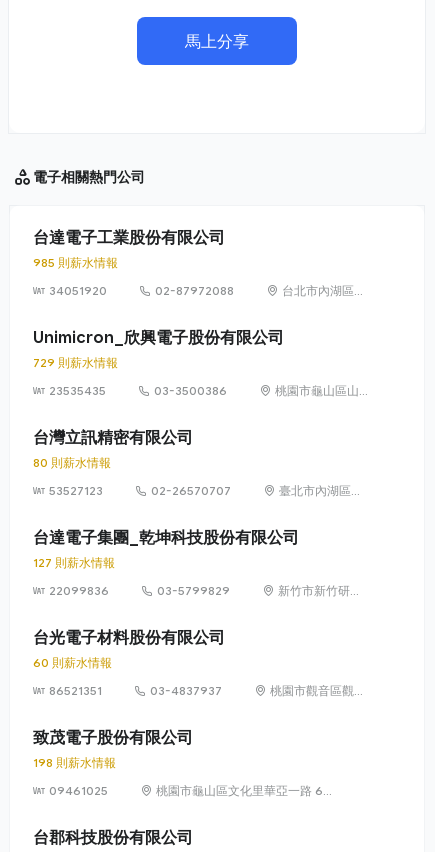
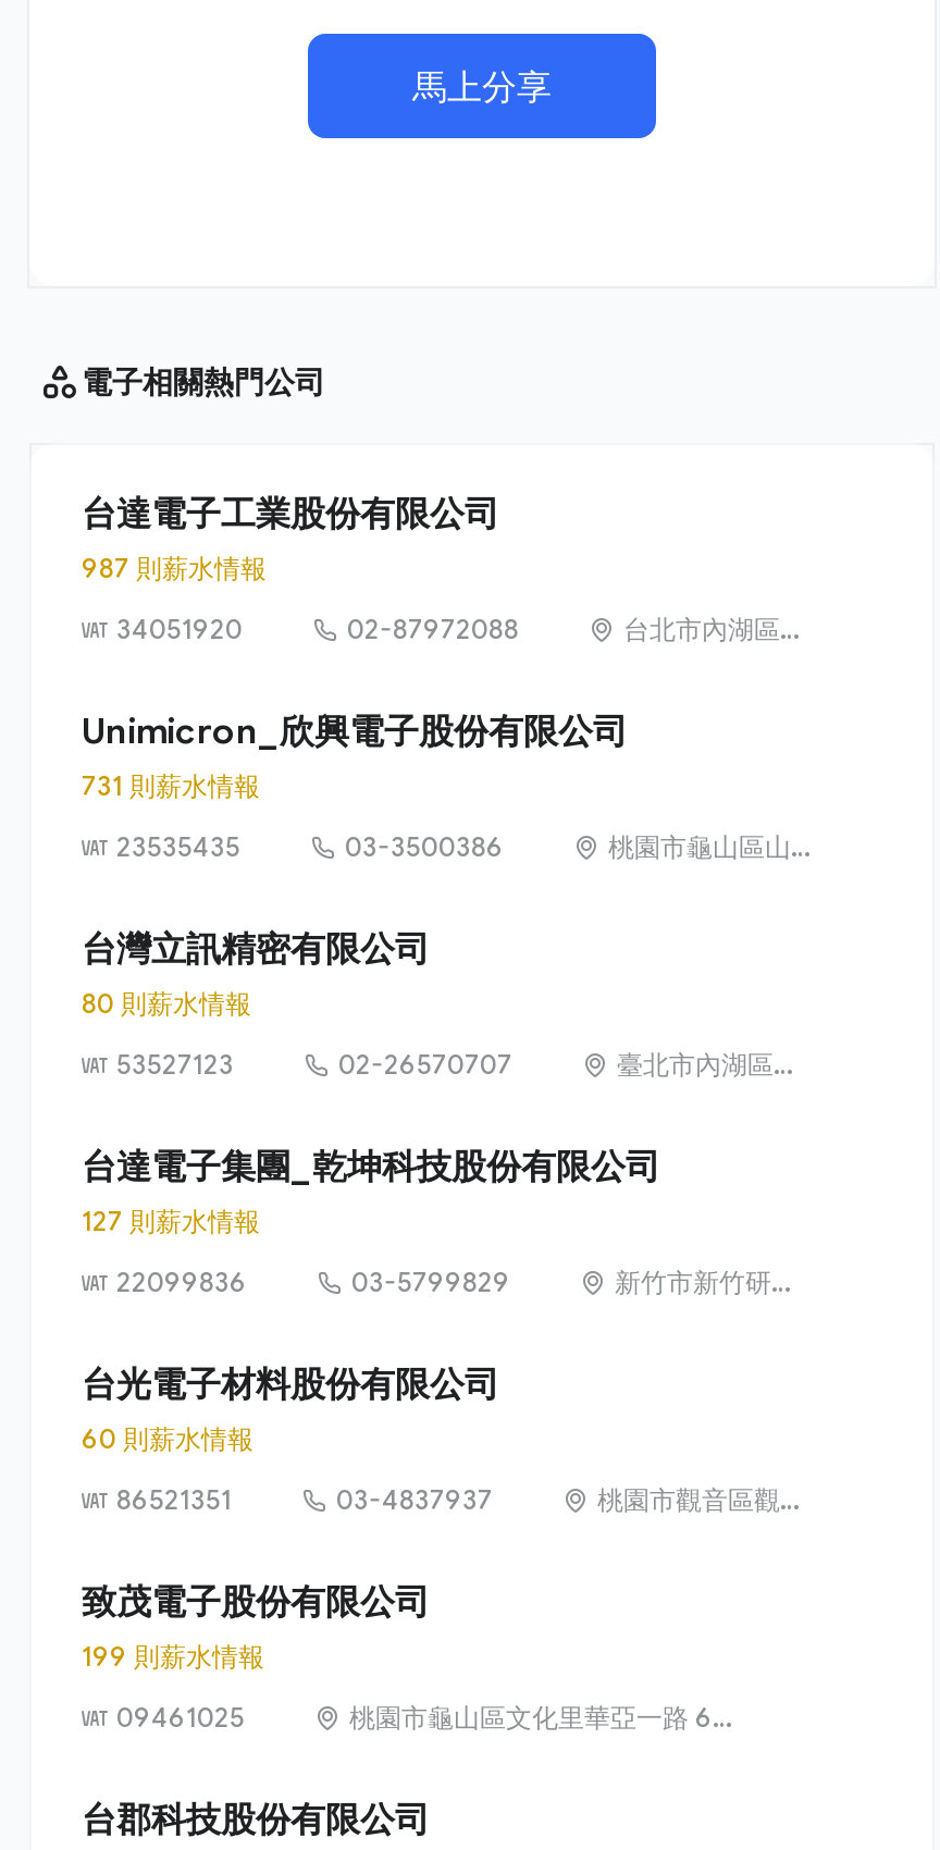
- 985 則薪水情報
+ 987 則薪水情報

- 729 則薪水情報
+ 731 則薪水情報

- 198 則薪水情報
+ 199 則薪水情報
